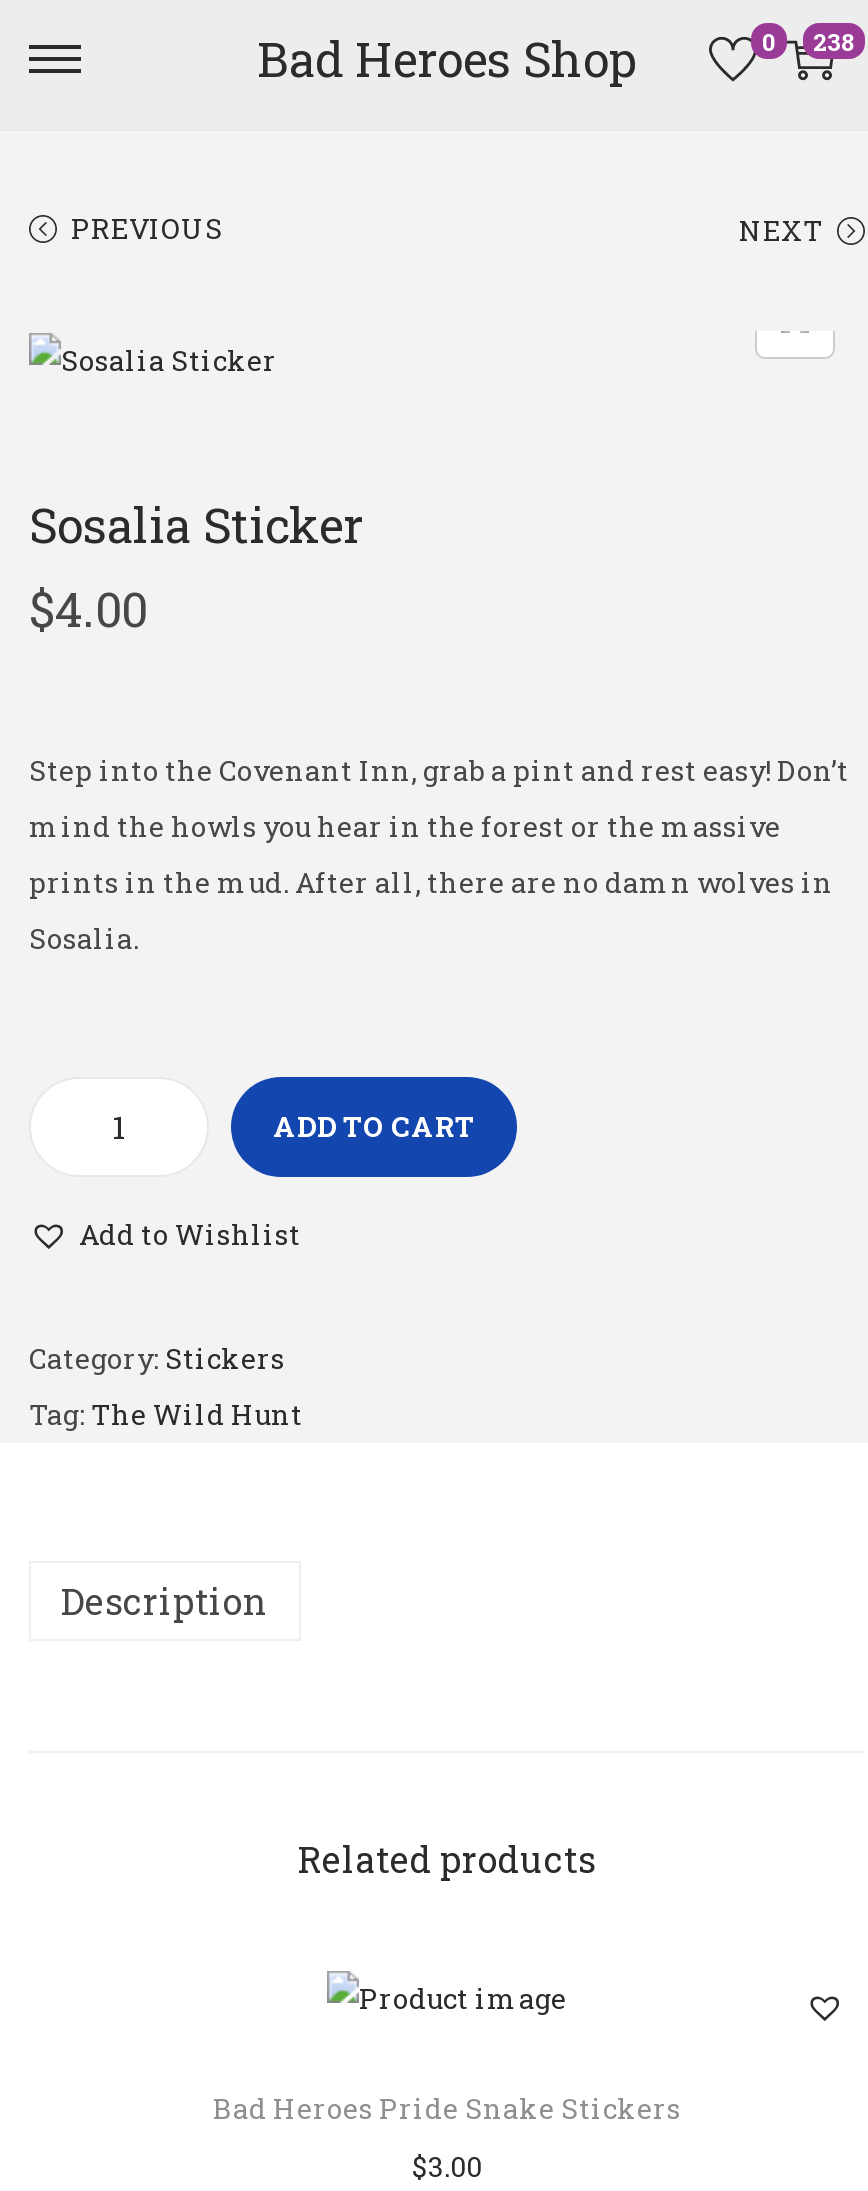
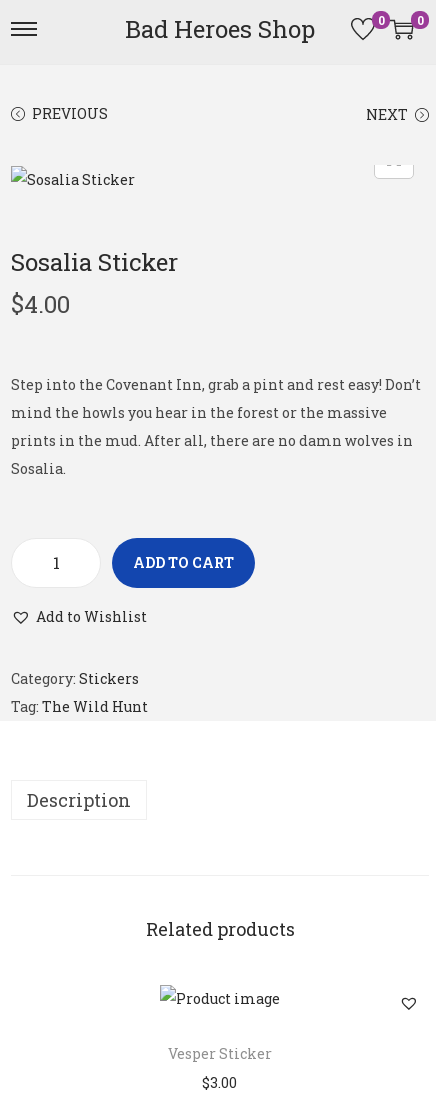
- 0 238
+ 0 0

- Bad Heroes Pride Snake Stickers
+ Vesper Sticker
